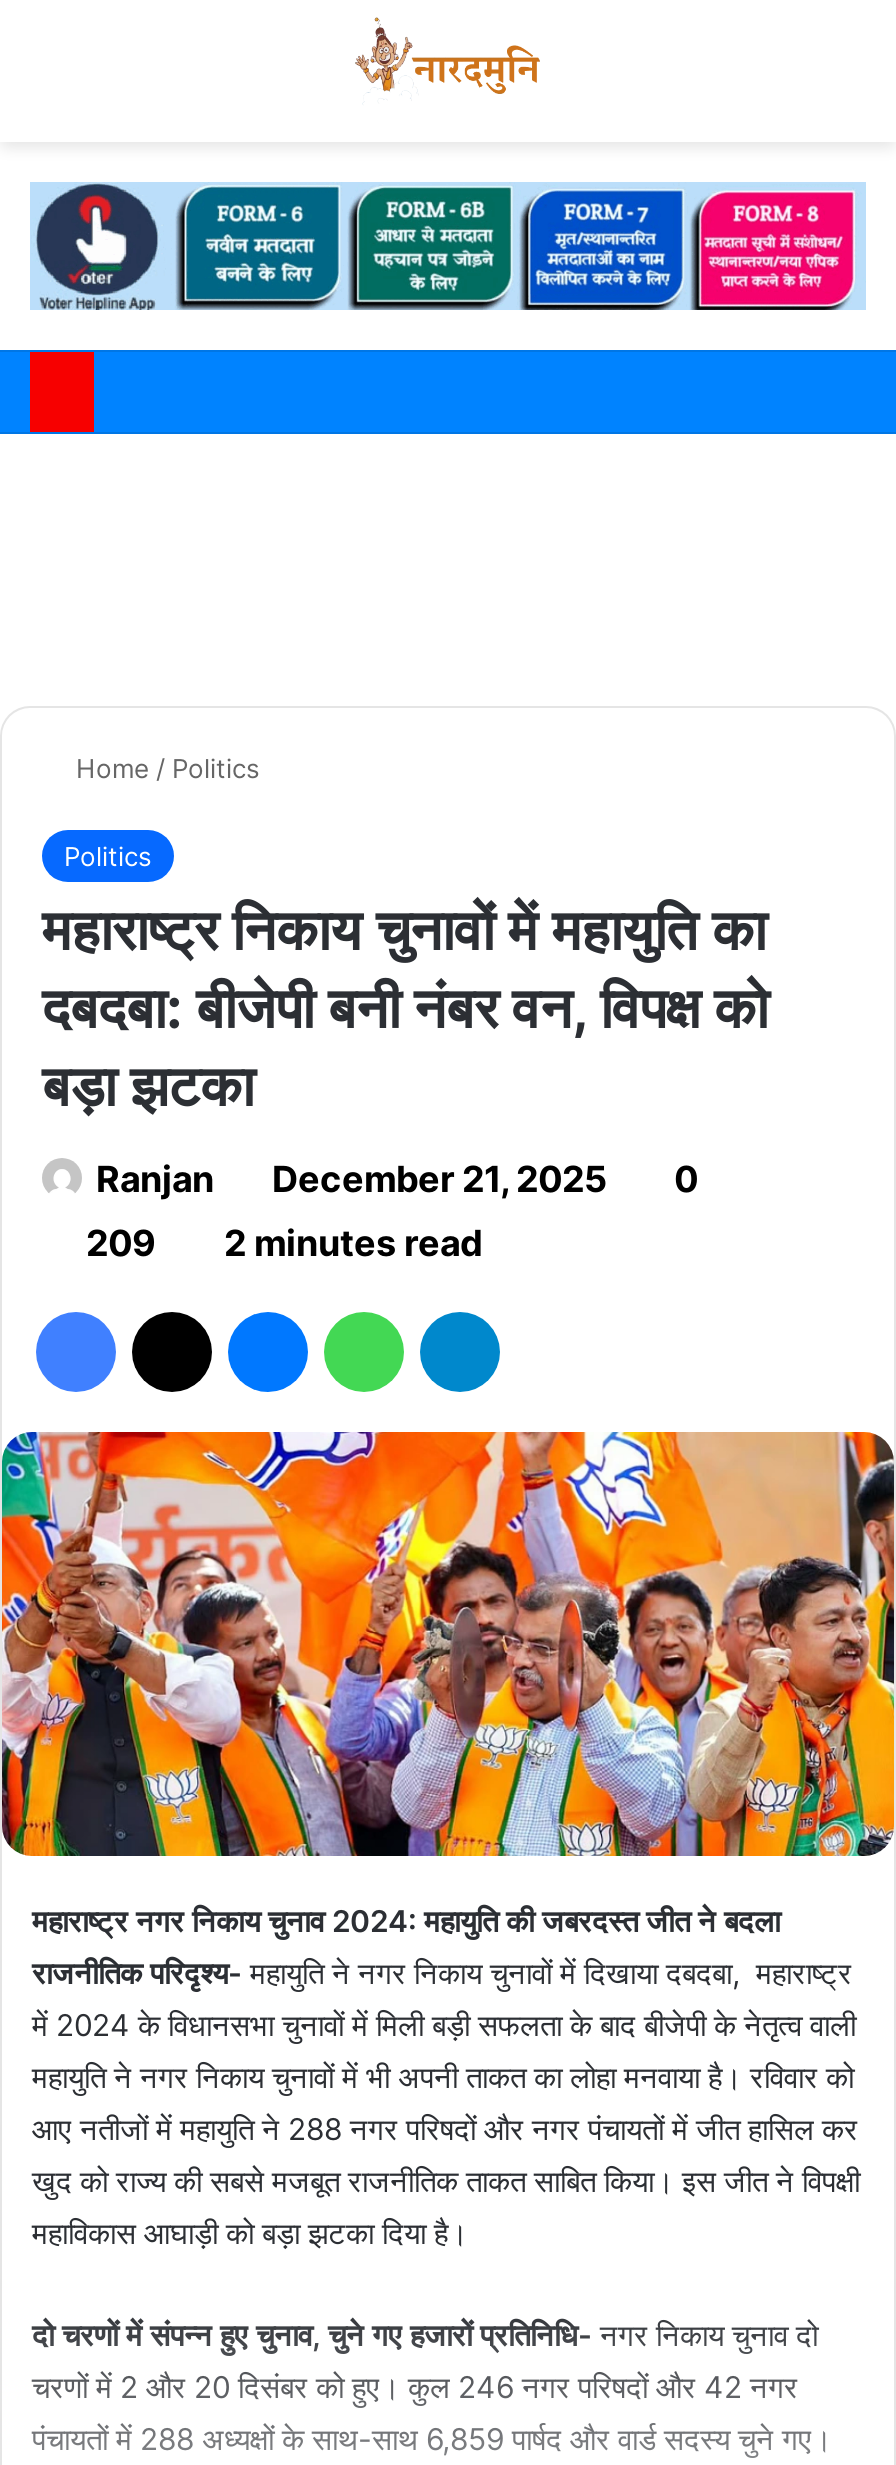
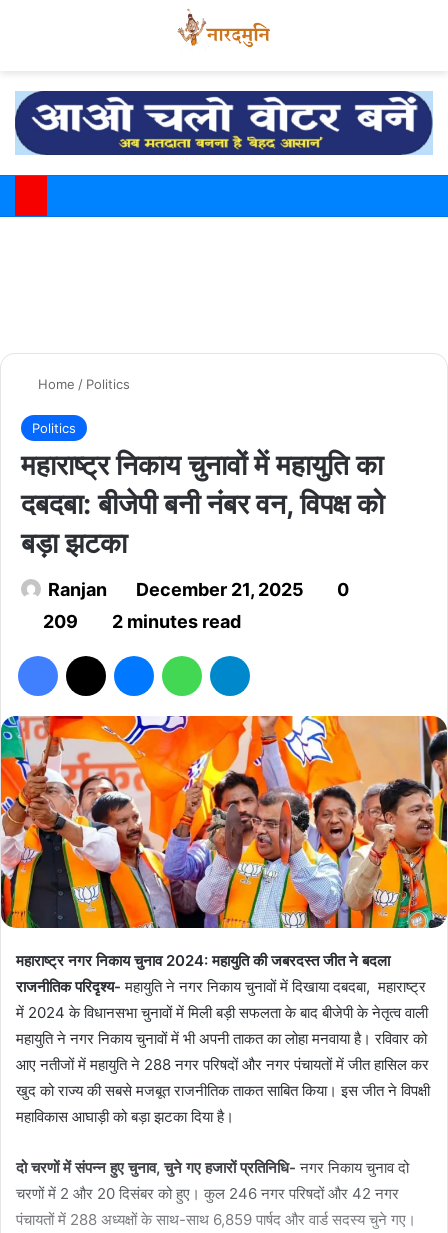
- [image]
+ [image]
